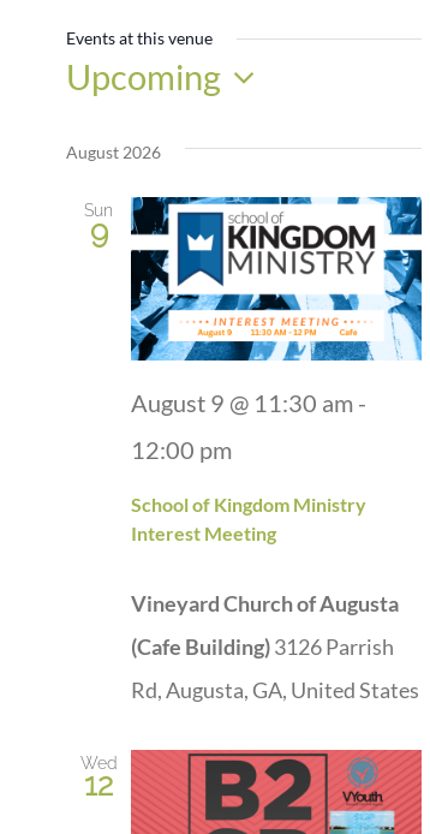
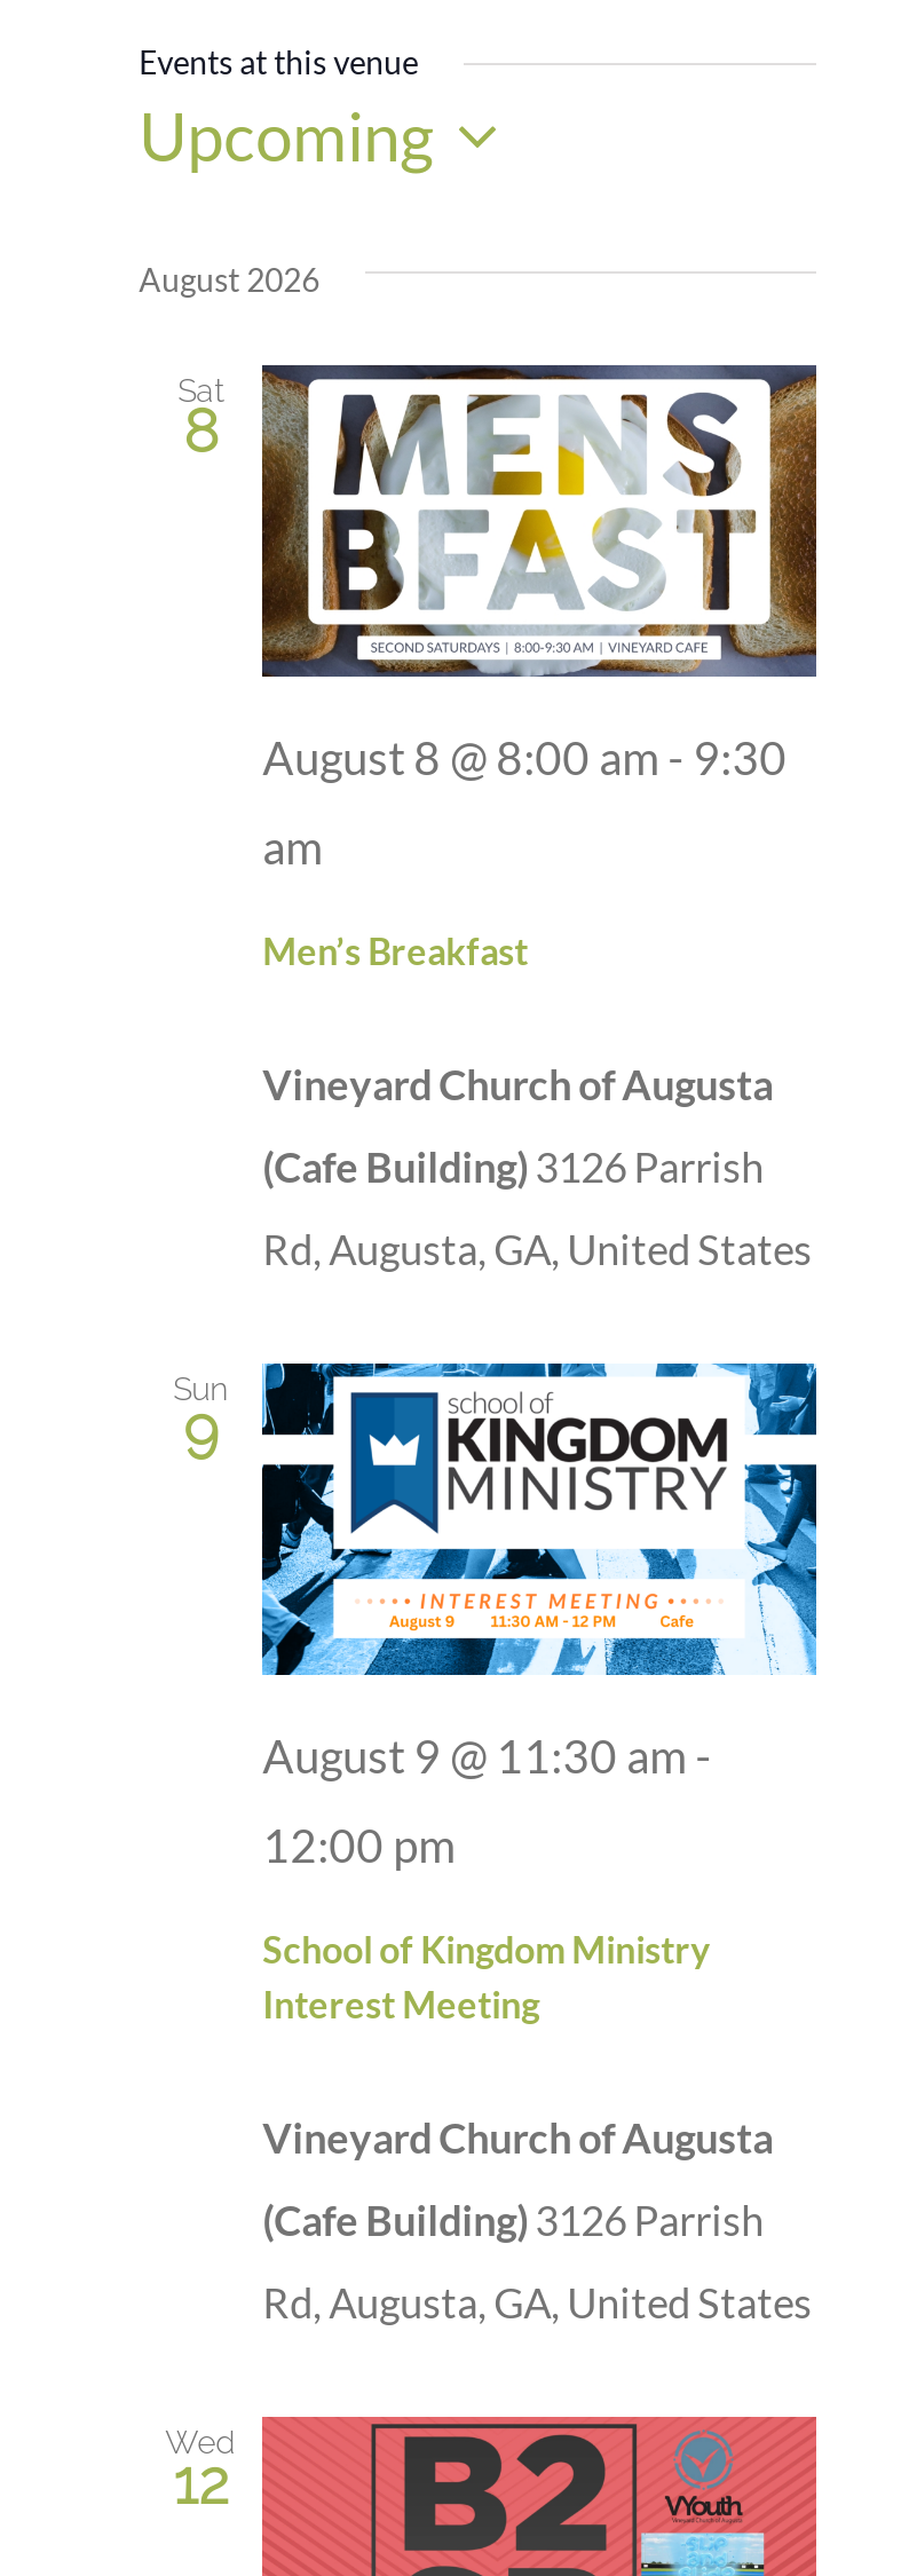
+ [image]
+ Sat
+ 8

+ Men’s Breakfast

+ August 8 @ 8:00 am - 9:30
+ am

+ Vineyard Church of Augusta
+ (Cafe Building) 3126 Parrish
+ Rd, Augusta, GA, United States
